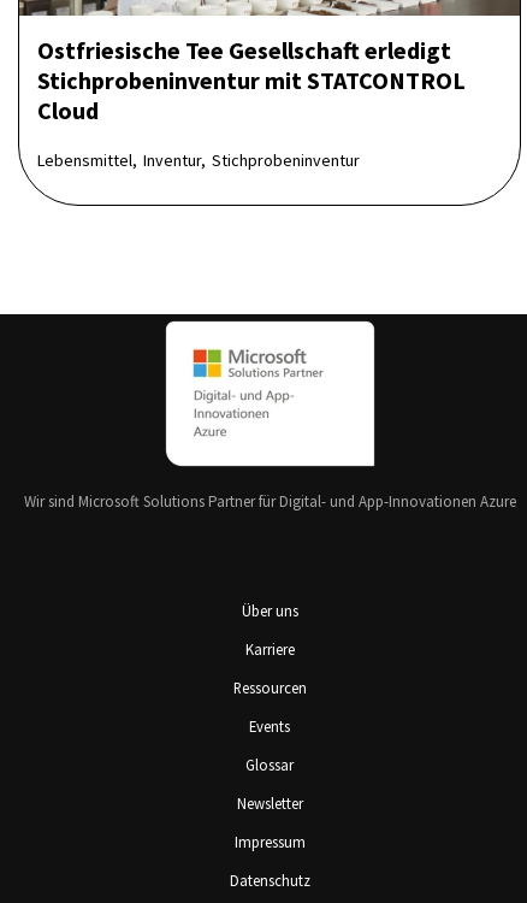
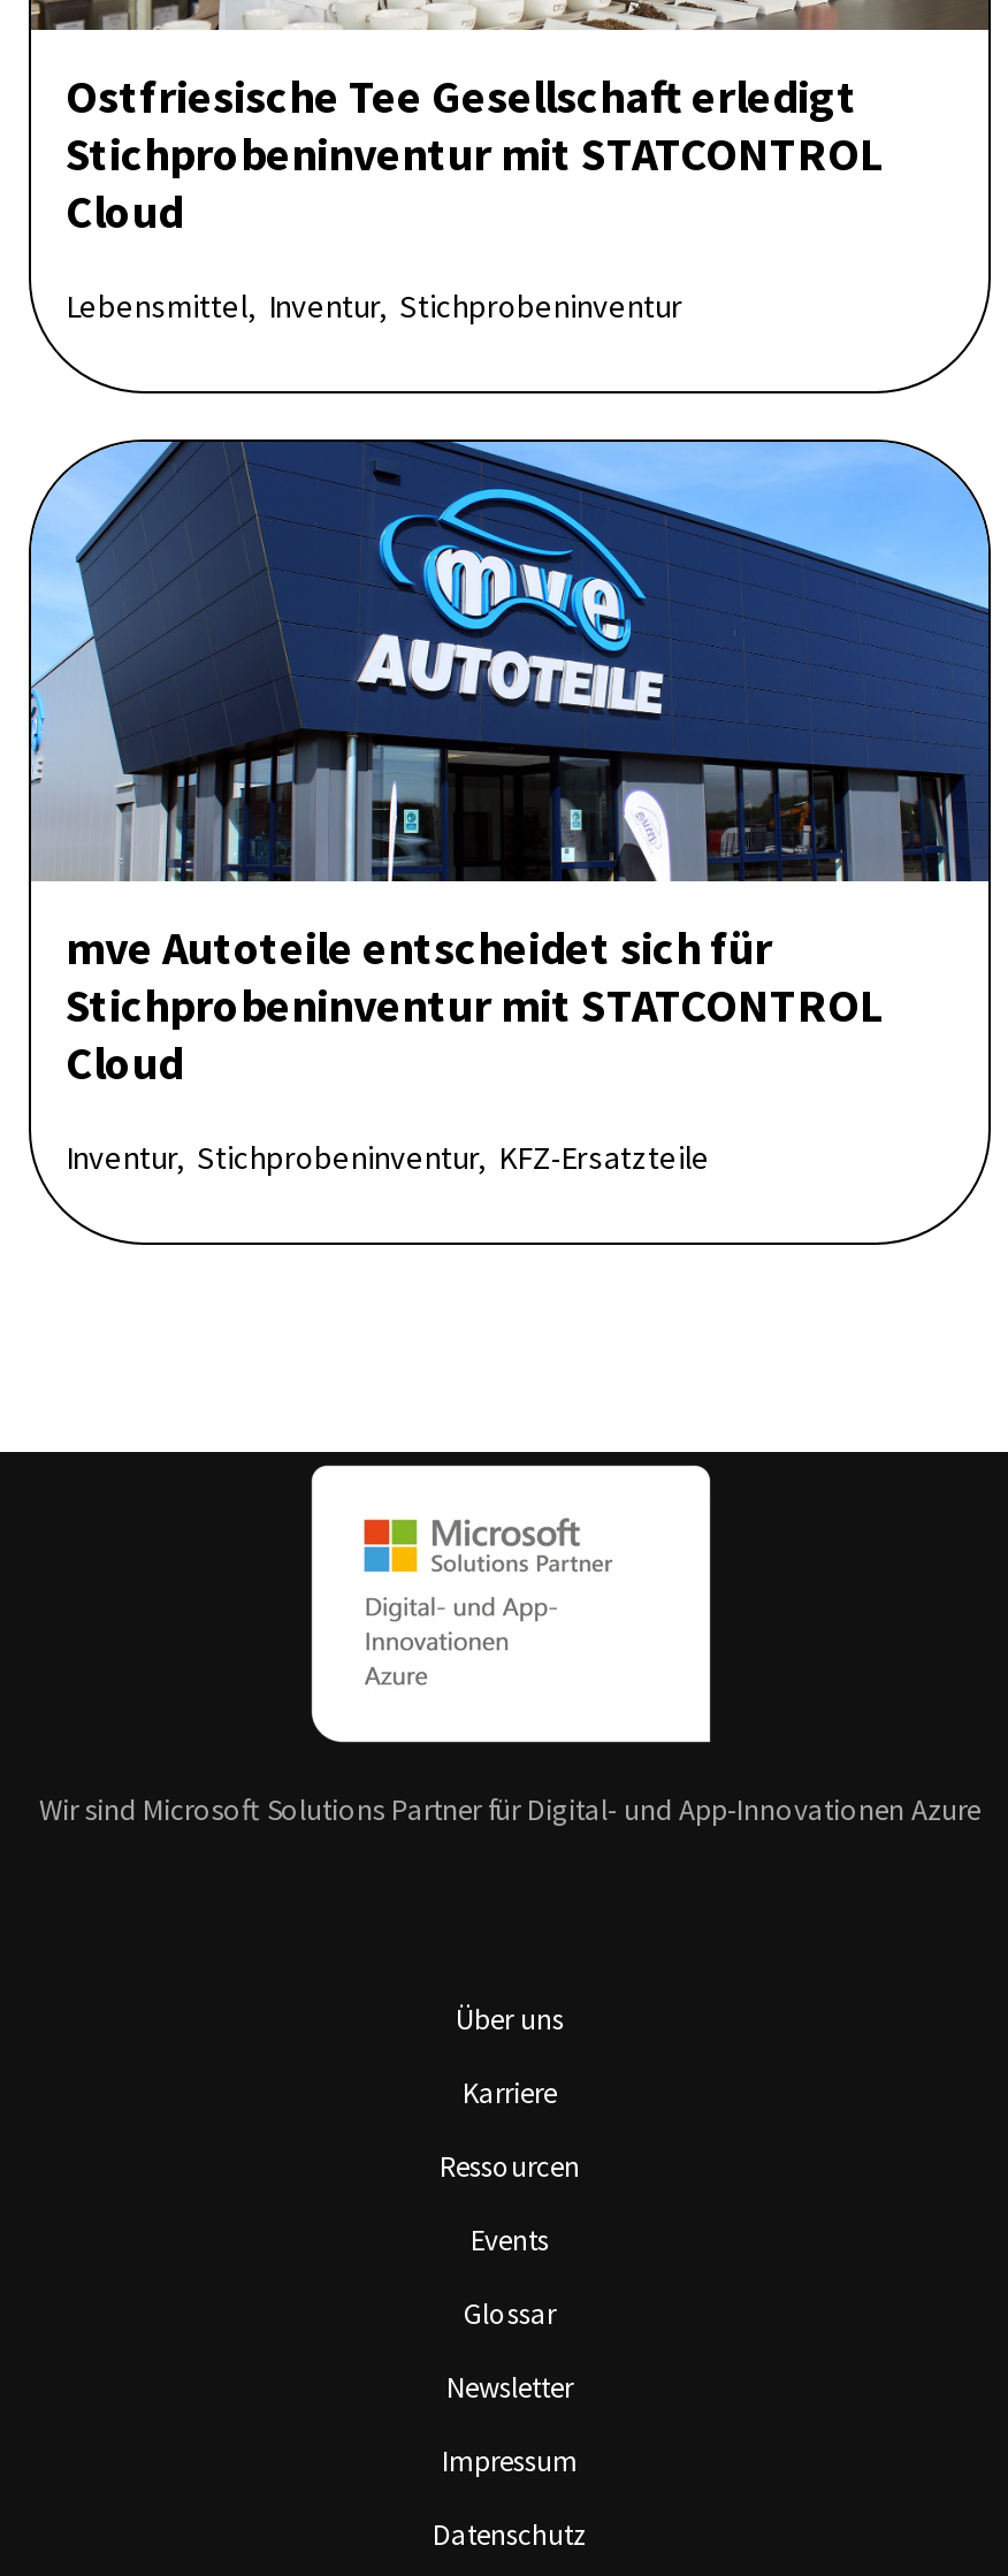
+ [image]
+ mve Autoteile entscheidet sich für
+ Stichprobeninventur mit STATCONTROL
+ Cloud
+ Inventur, Stichprobeninventur, KFZ-Ersatzteile
